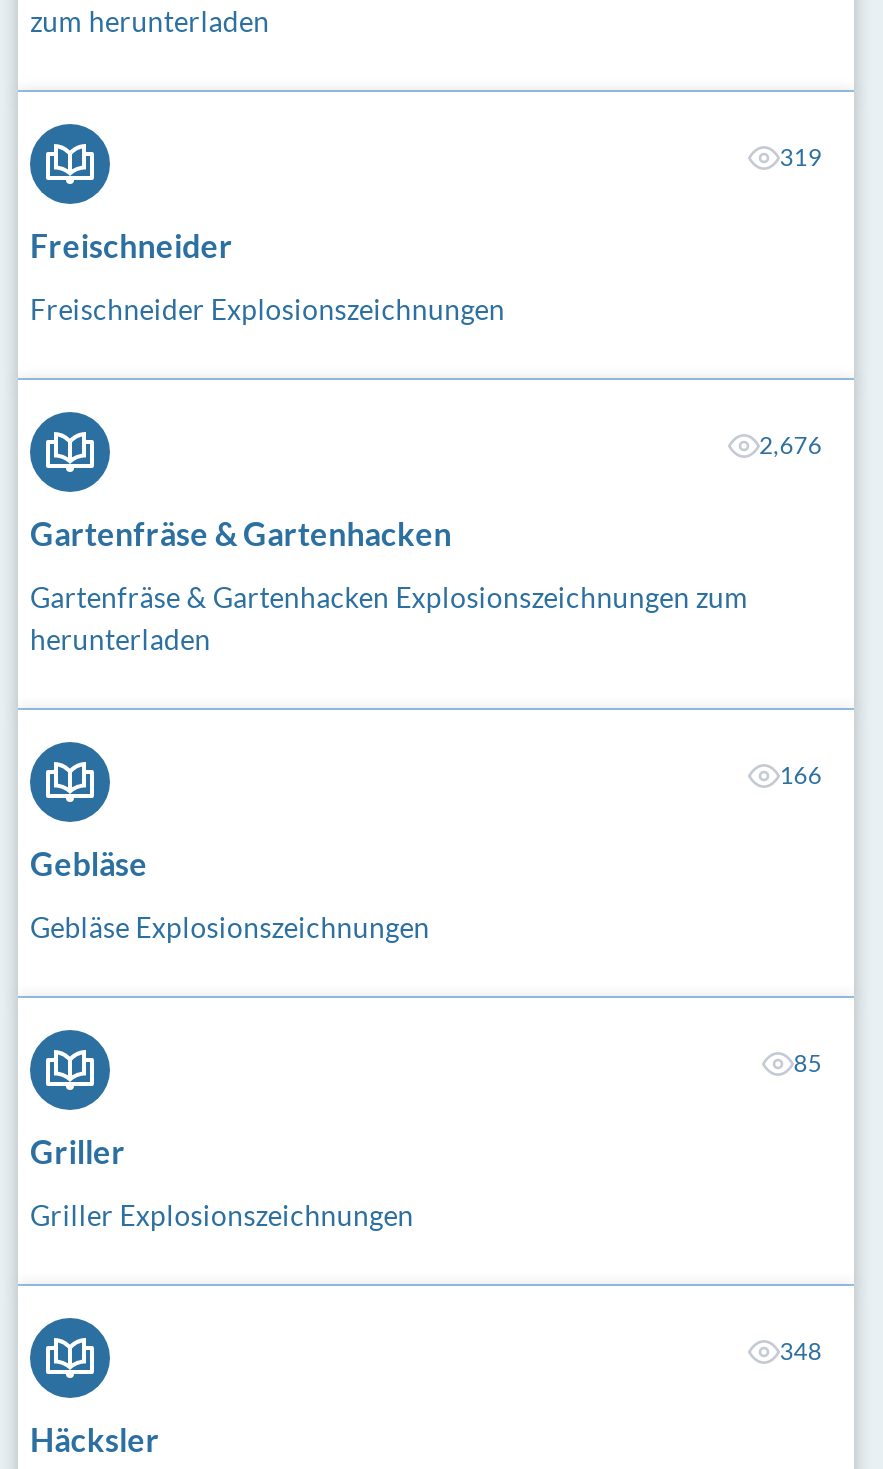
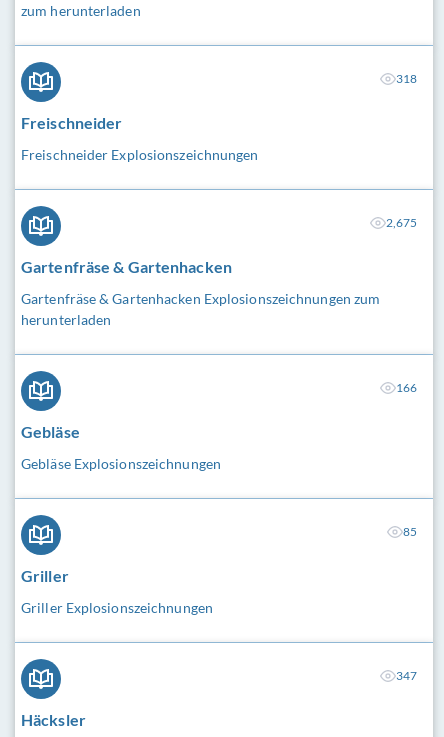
- 319
+ 318

- 2,676
+ 2,675

- 348
+ 347
